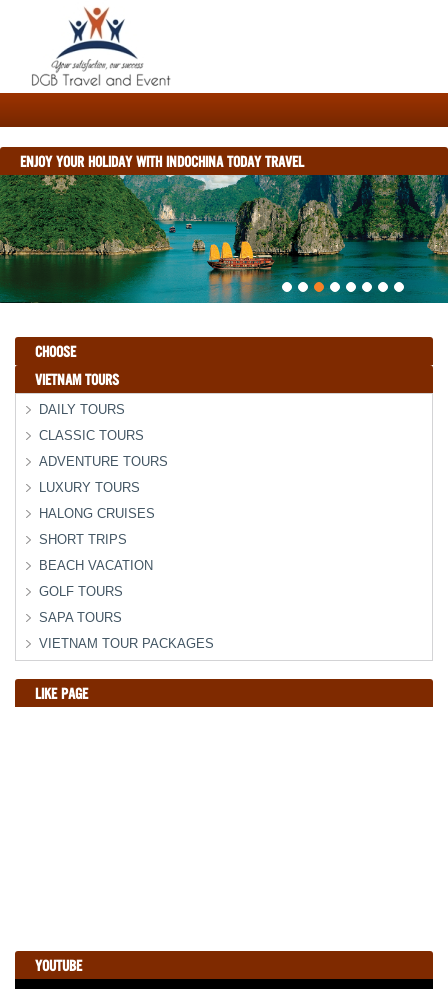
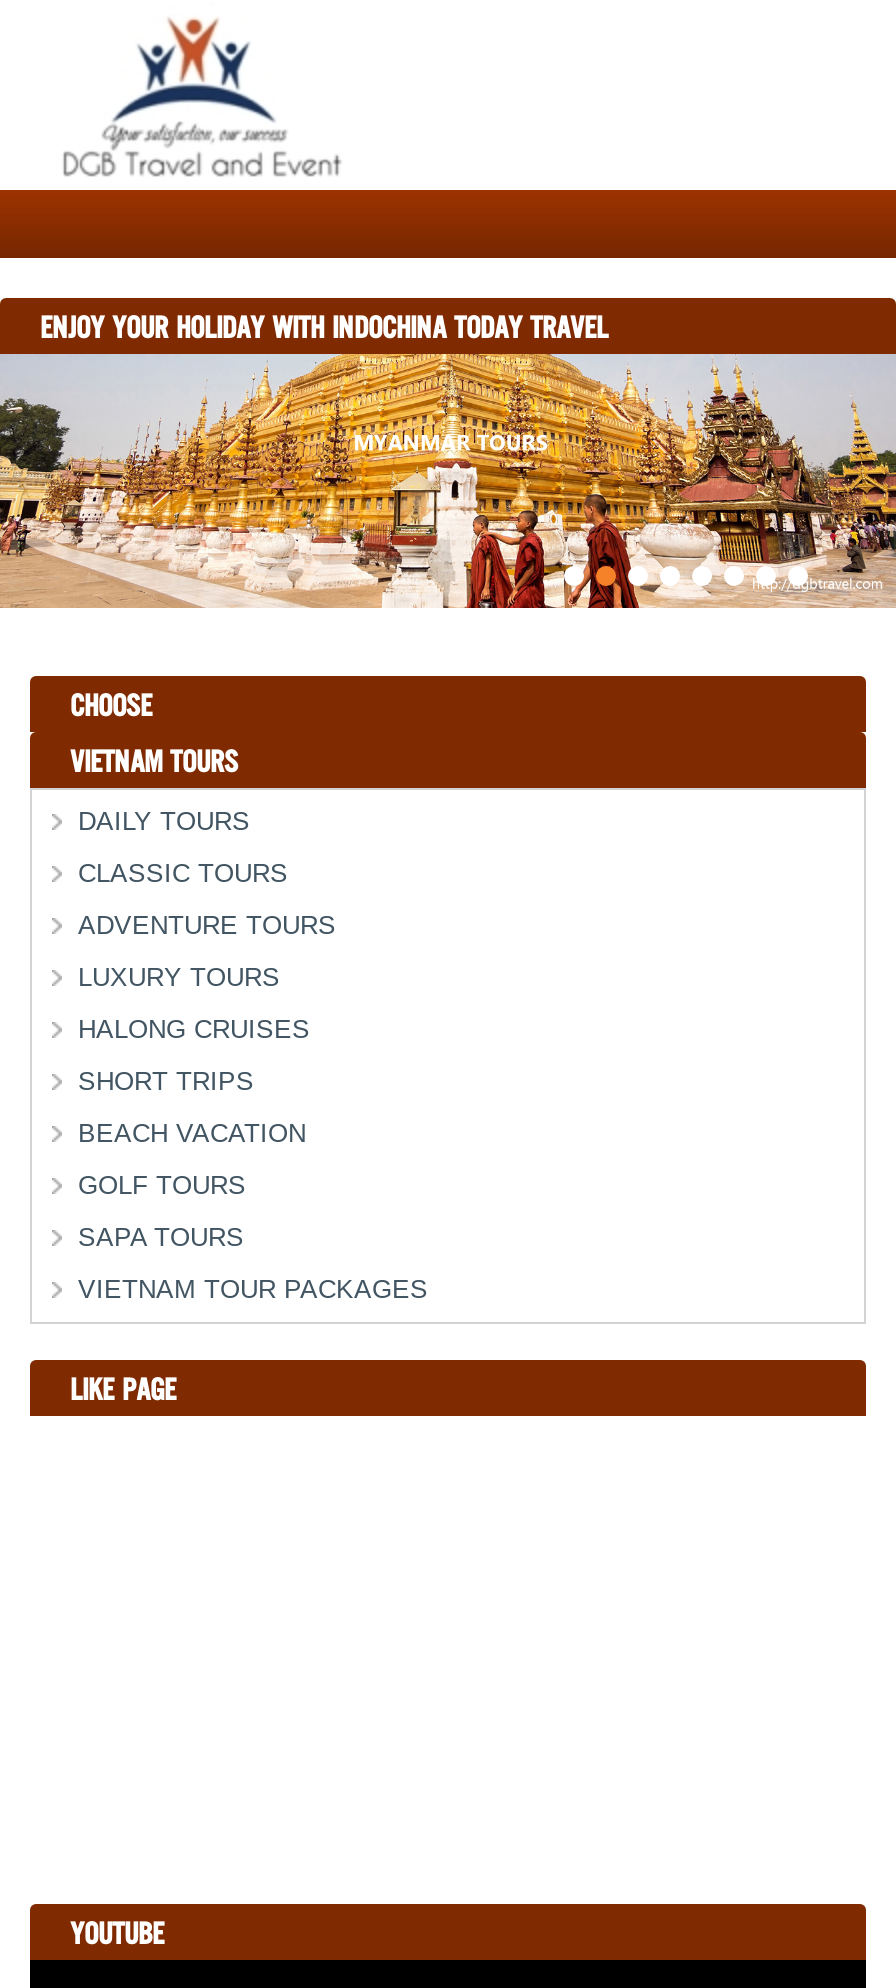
- [image]
+ [image]
